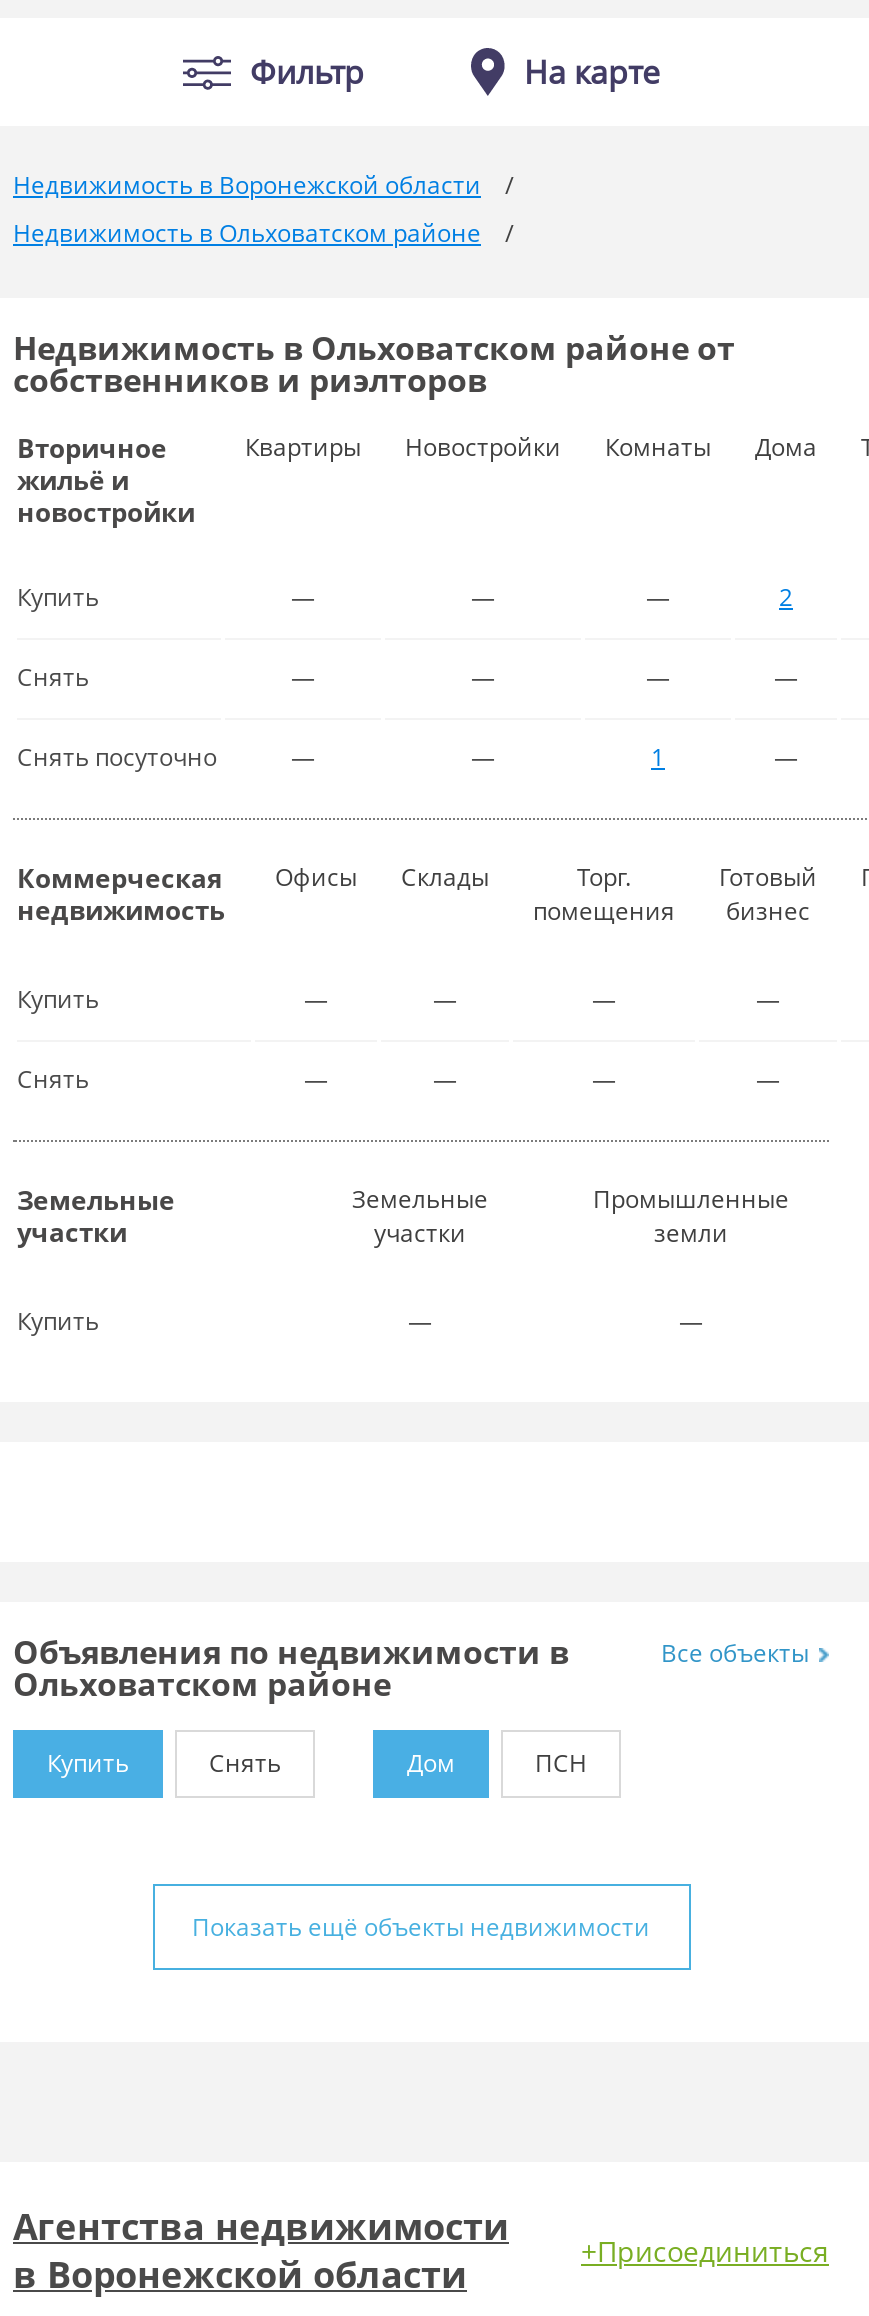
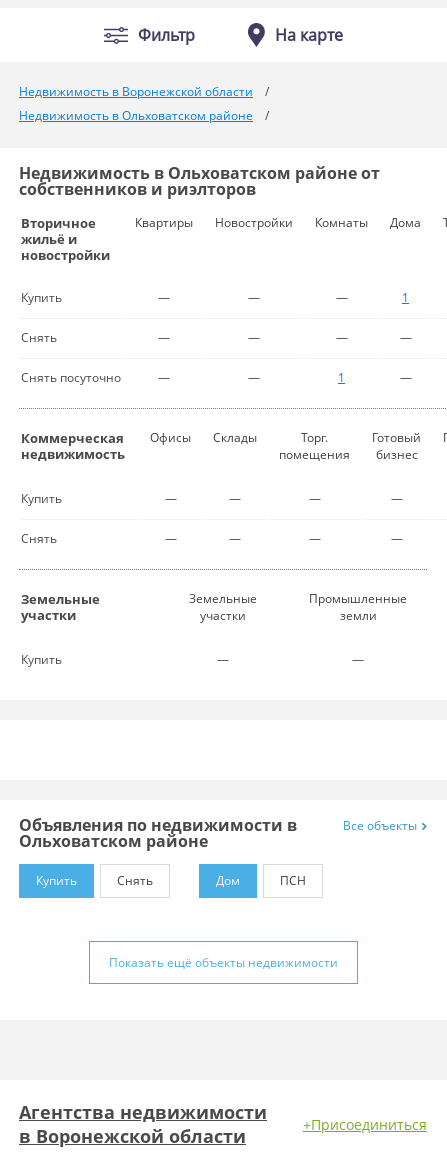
- 2
+ 1
